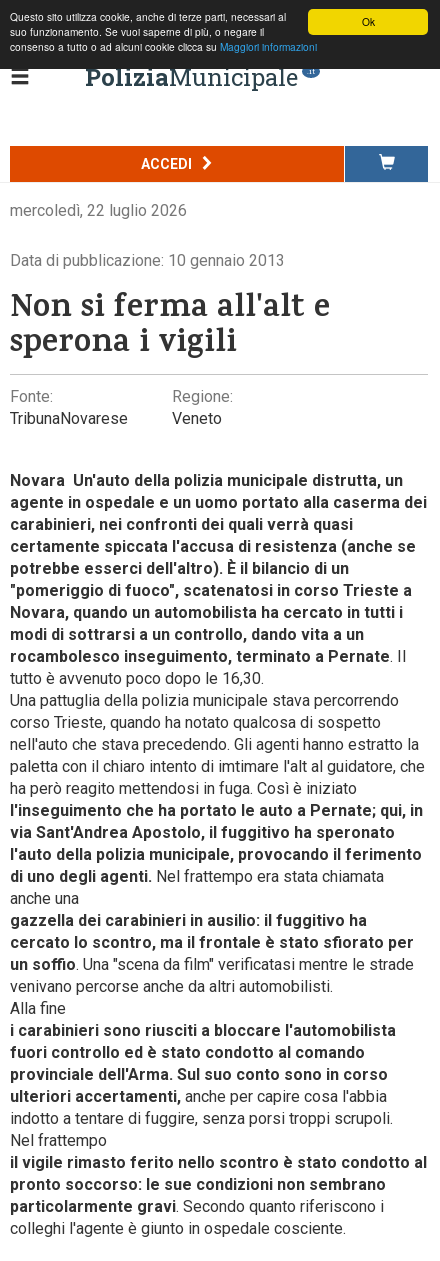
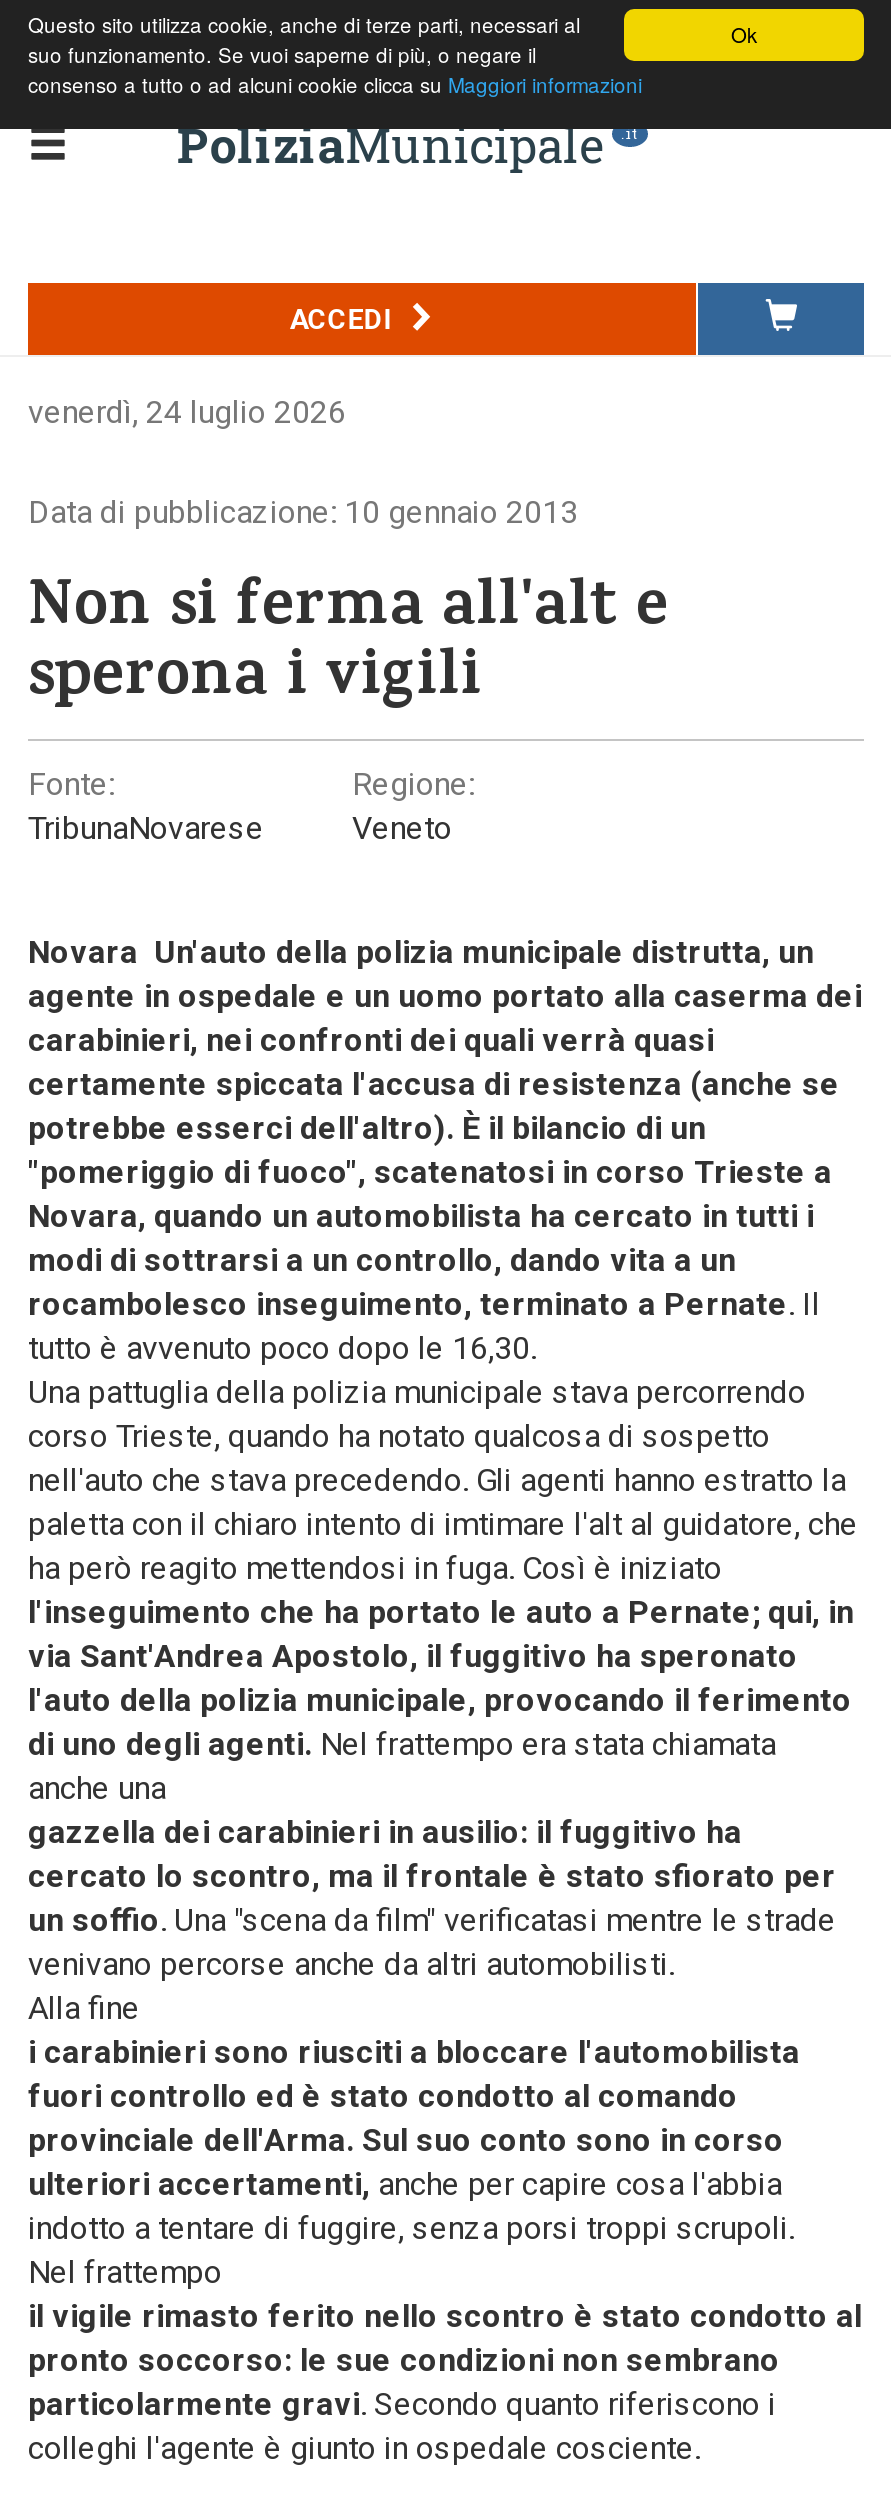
- mercoledì, 22 luglio 2026
+ venerdì, 24 luglio 2026
